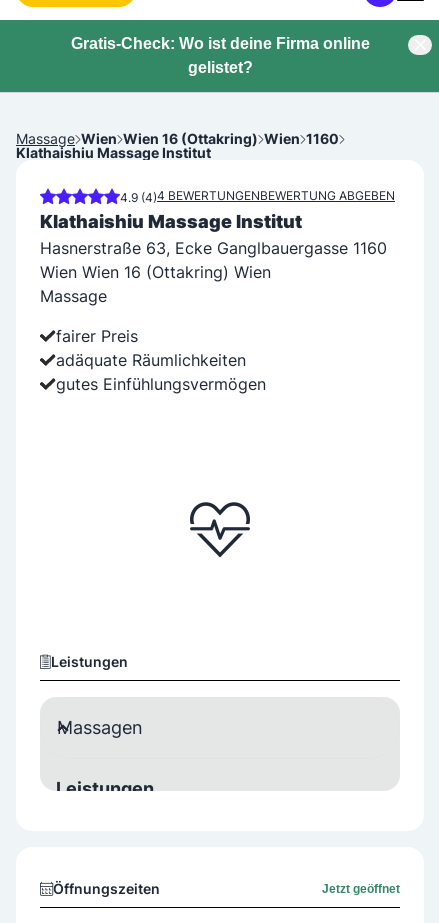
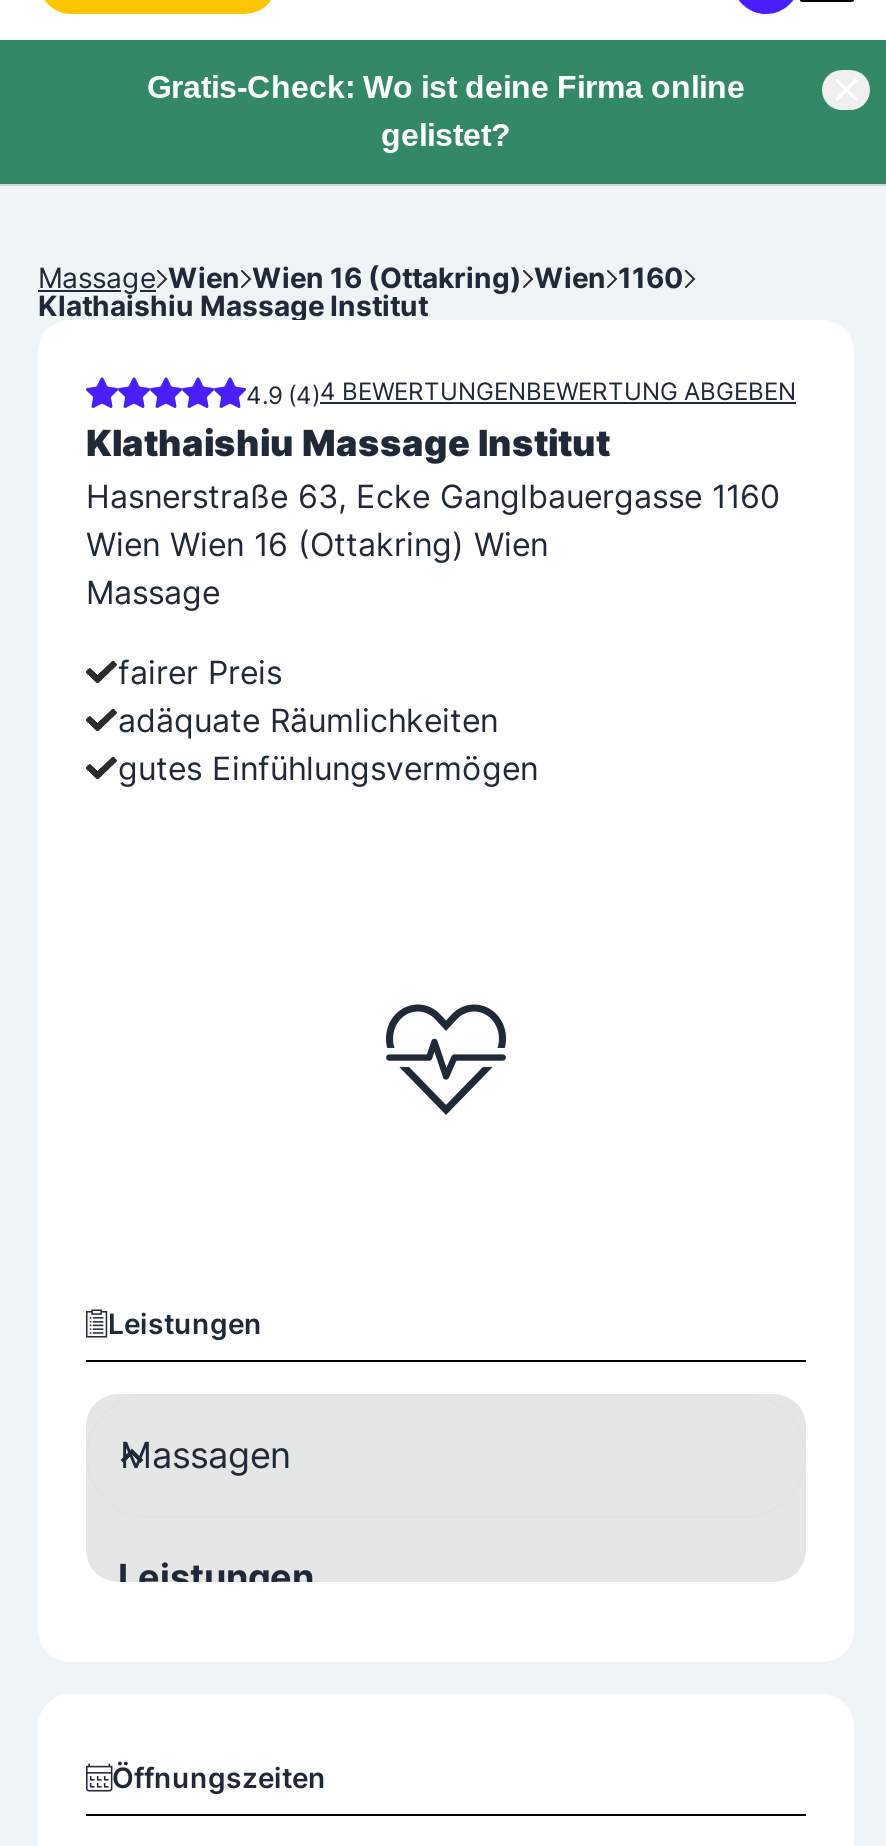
- Jetzt geöffnet
